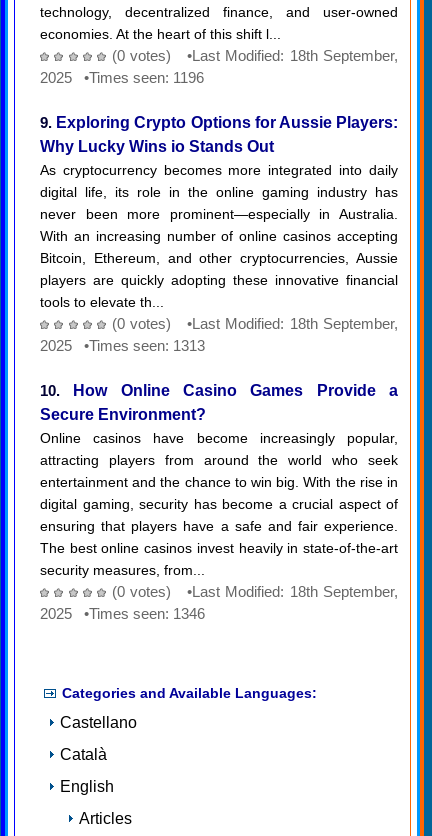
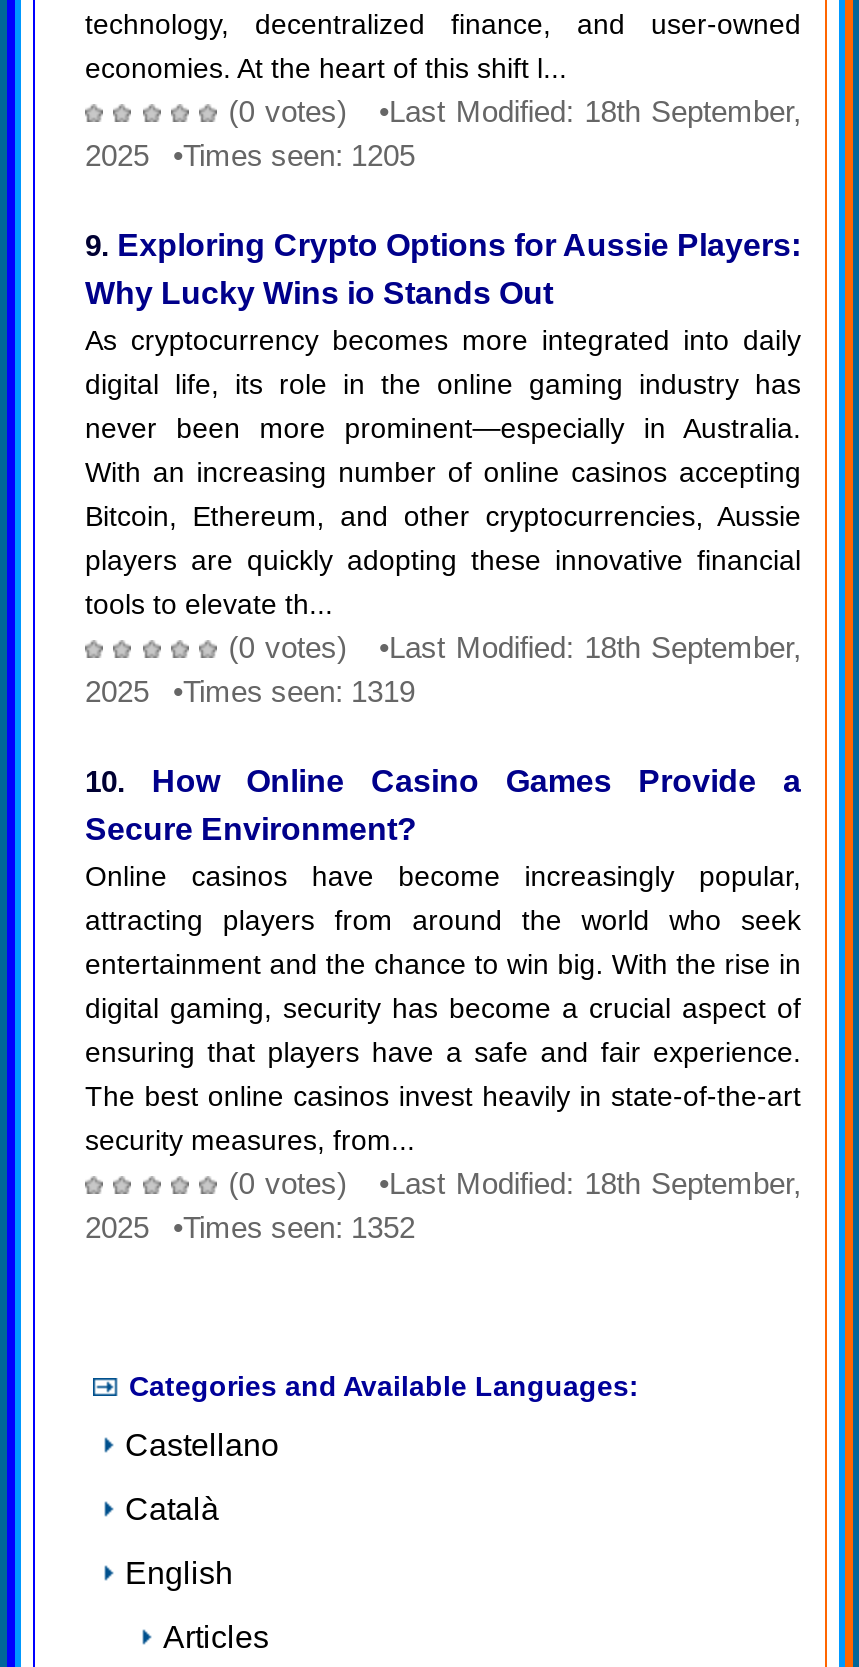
- 2025 •Times seen: 1196
+ 2025 •Times seen: 1205

- 2025 •Times seen: 1313
+ 2025 •Times seen: 1319

- 2025 •Times seen: 1346
+ 2025 •Times seen: 1352
